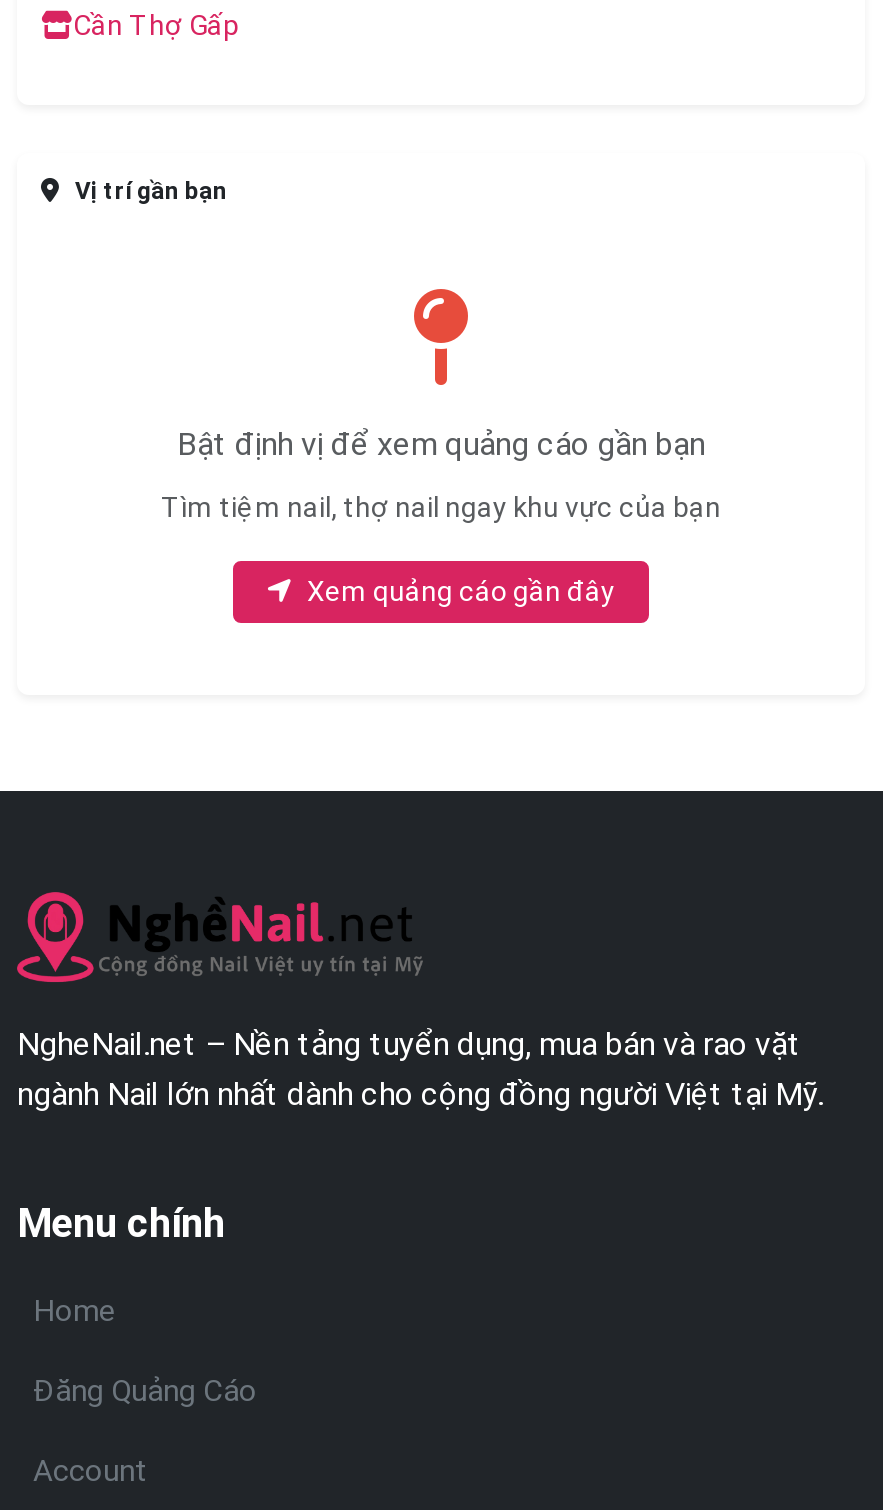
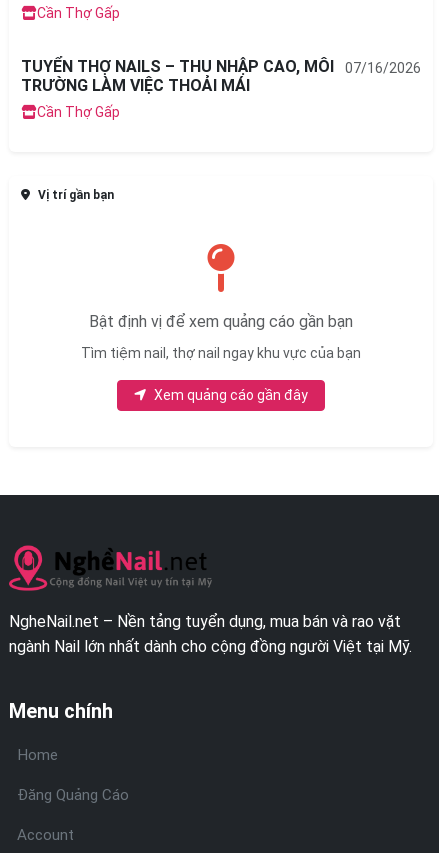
+ TUYỂN THỢ NAILS – THU NHẬP CAO, MÔI
+ TRƯỜNG LÀM VIỆC THOẢI MÁI
+ Cần Thợ Gấp

+ 07/16/2026
